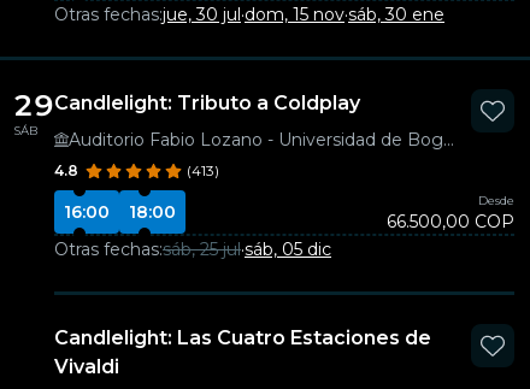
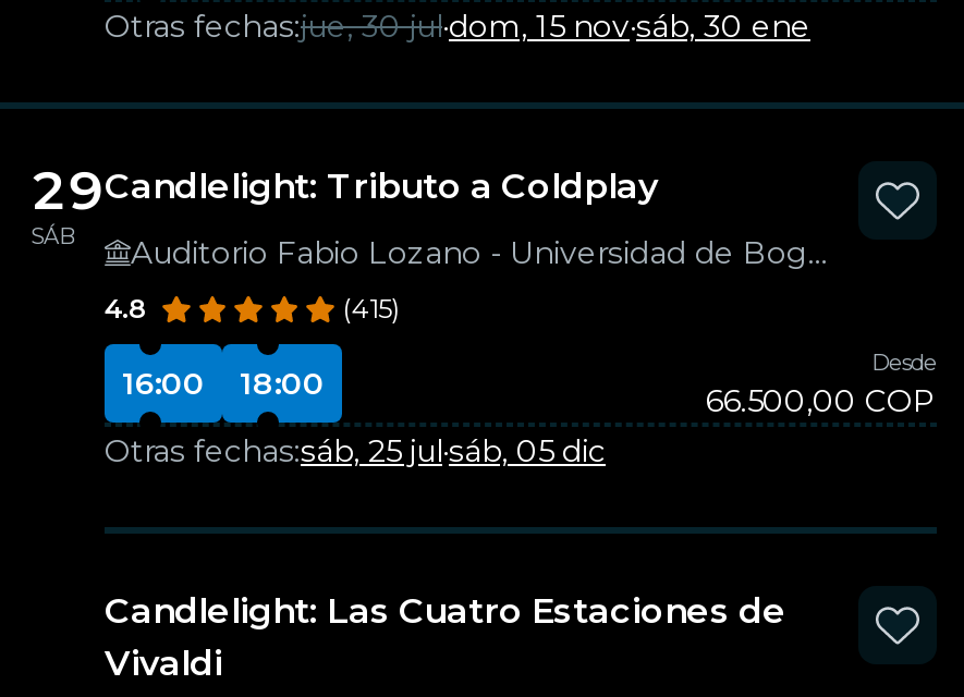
- (413)
+ (415)
